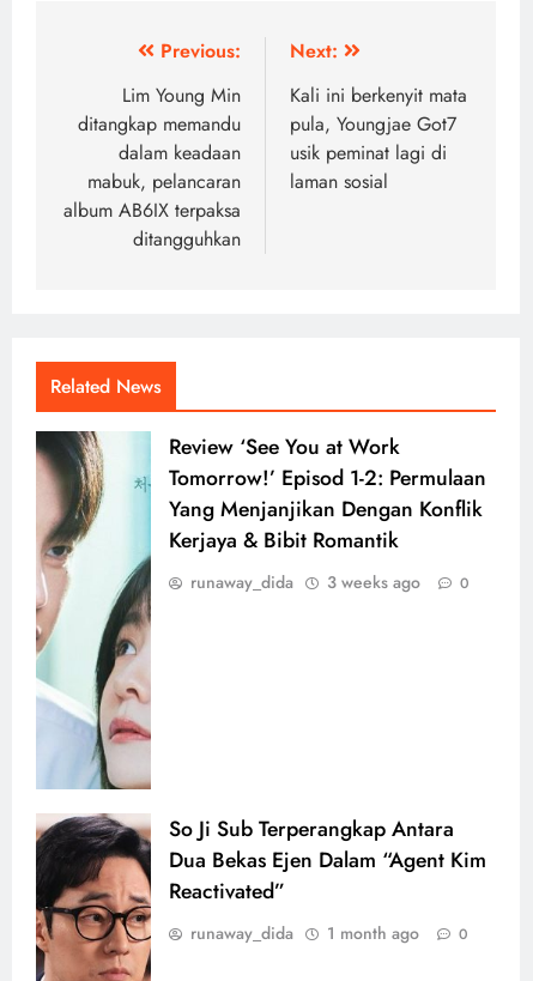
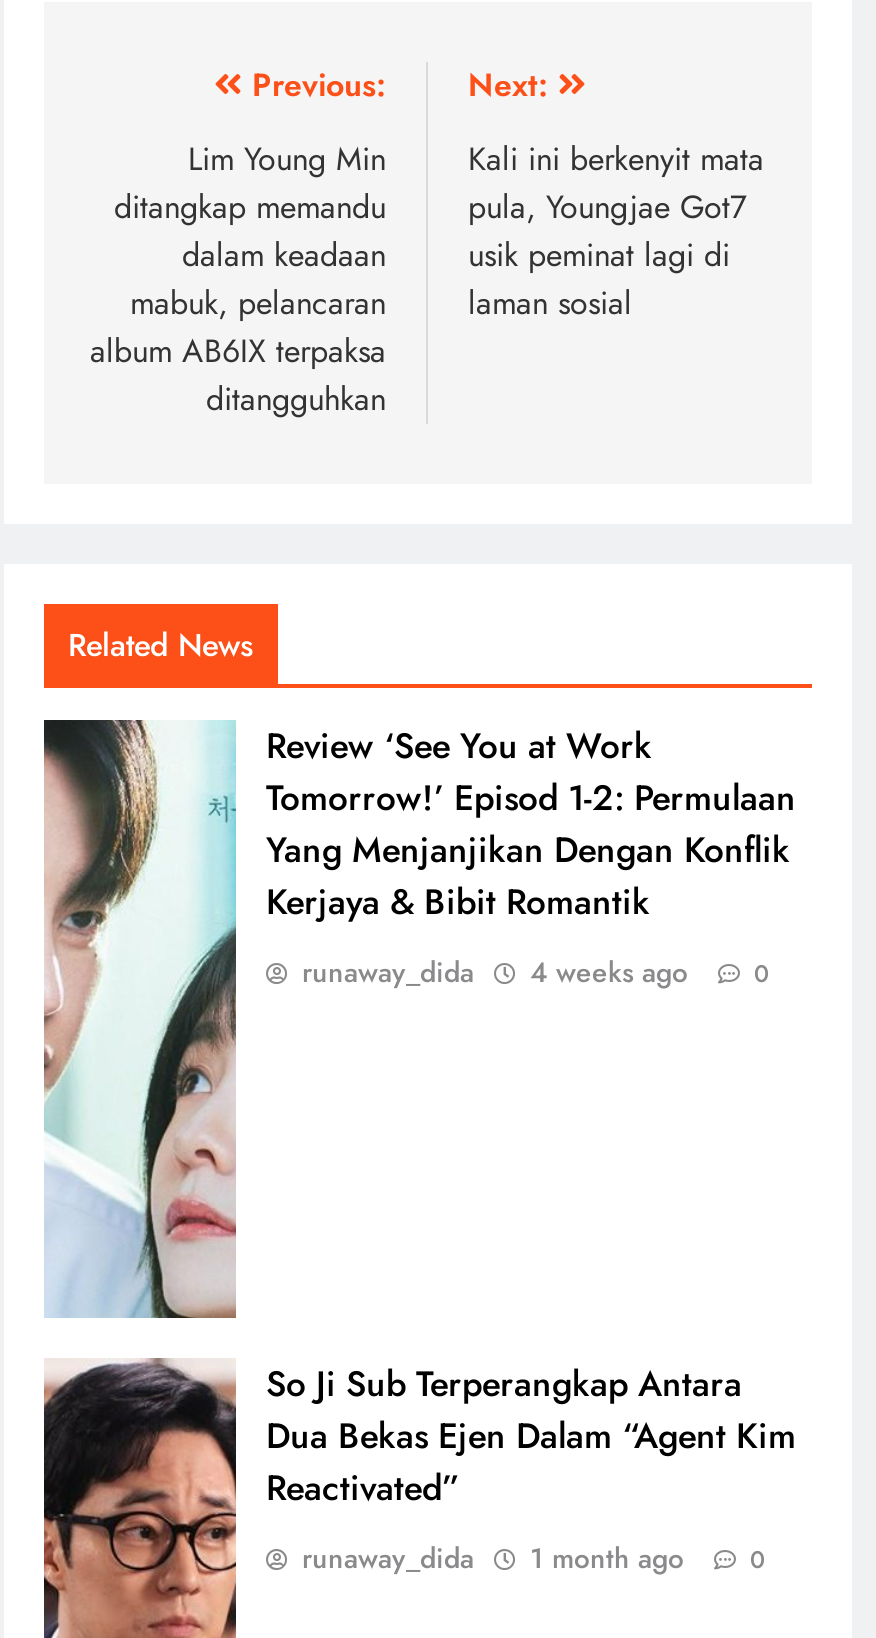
- runaway_dida 3 weeks ago 0
+ runaway_dida 4 weeks ago 0
